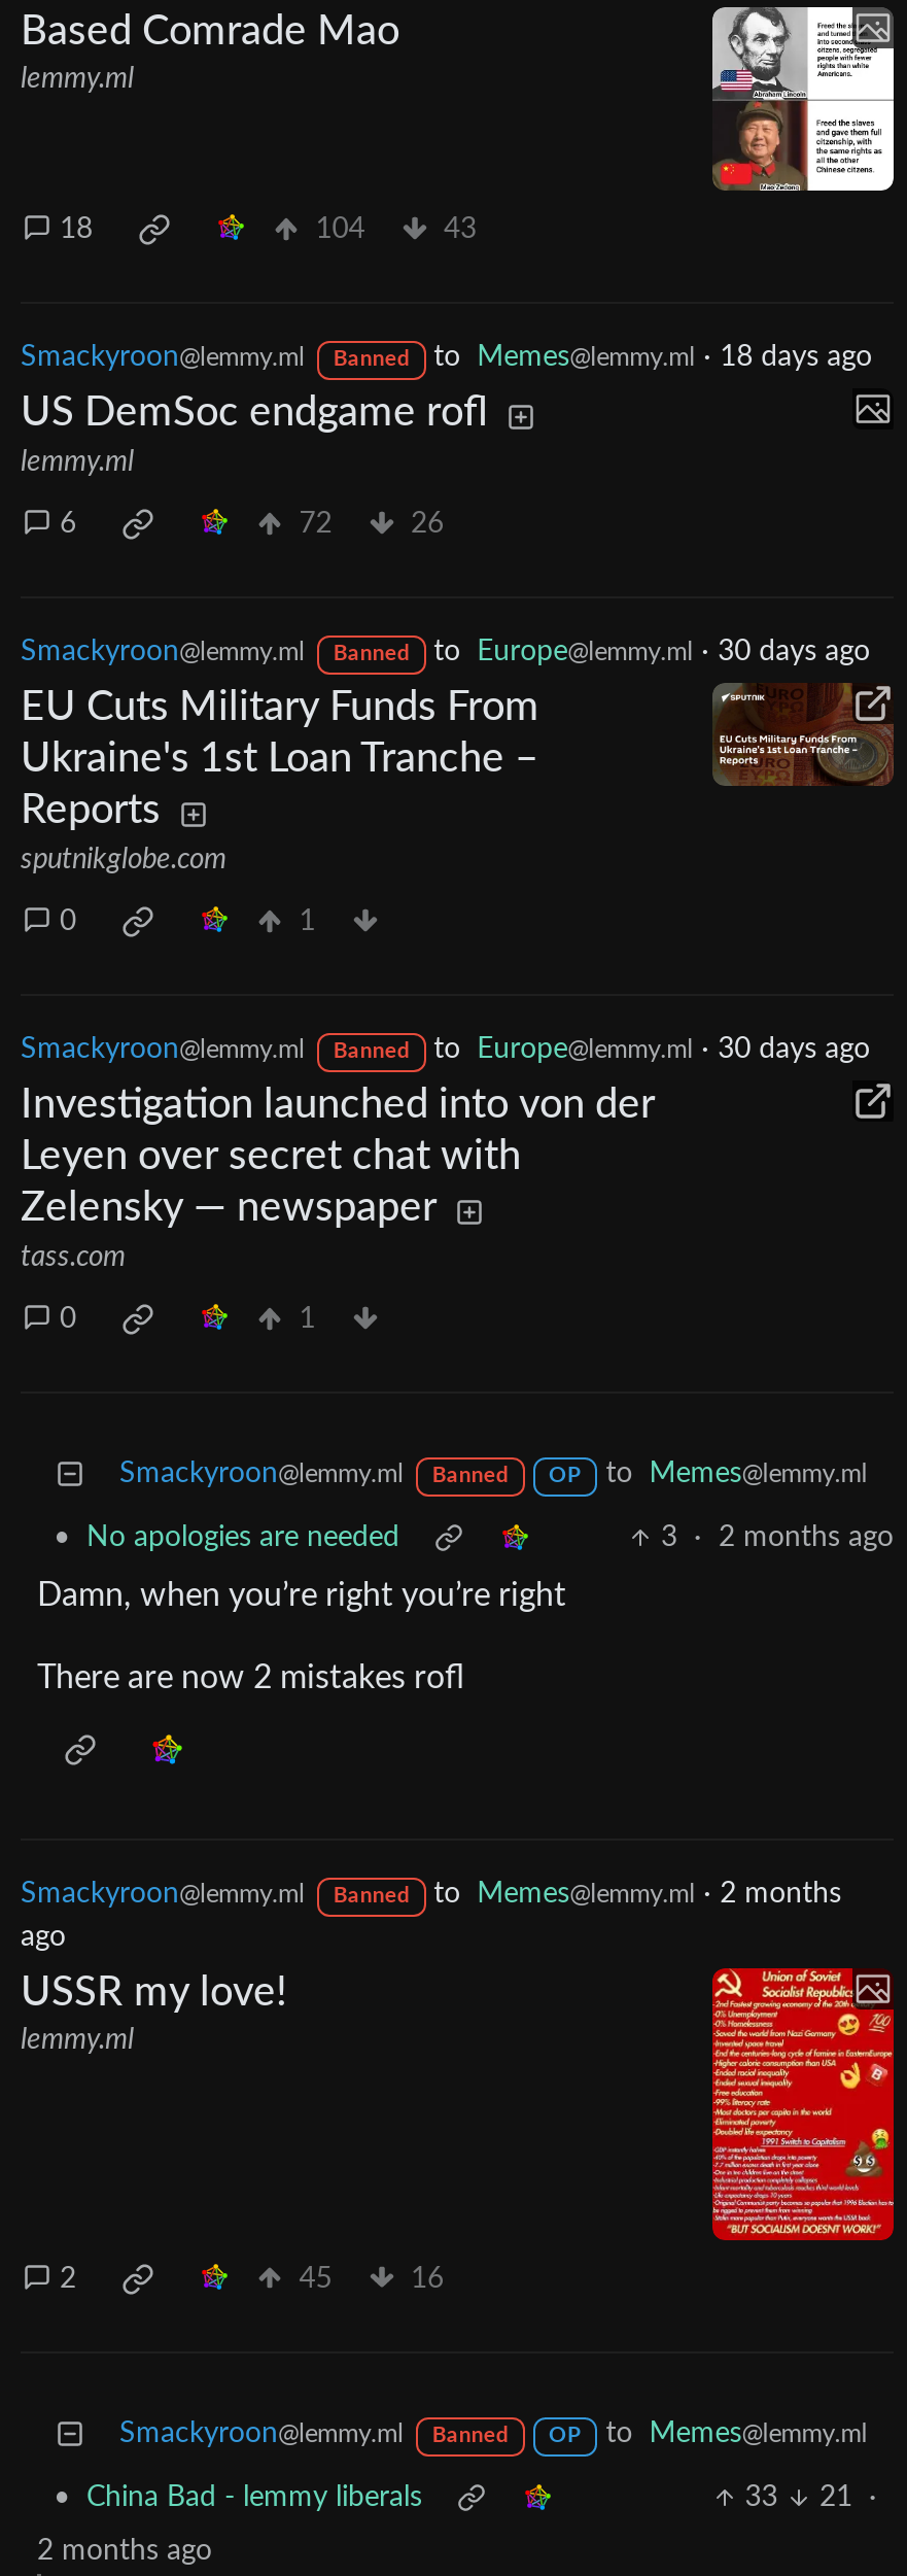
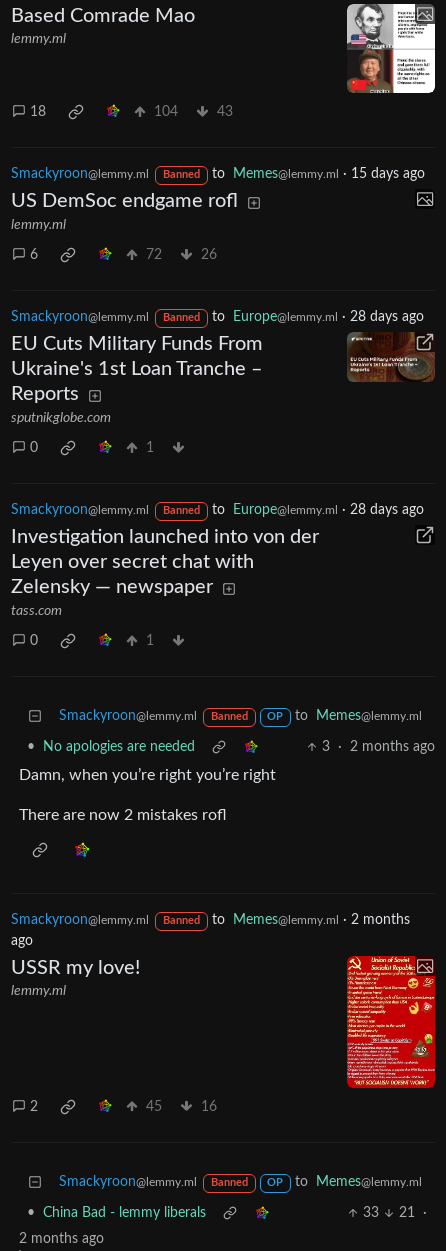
- to Memes@lemmy.ml · 18 days ago
+ to Memes@lemmy.ml · 15 days ago

- to Europe@lemmy.ml · 30 days ago
+ to Europe@lemmy.ml · 28 days ago

- to Europe@lemmy.ml · 30 days ago
+ to Europe@lemmy.ml · 28 days ago
